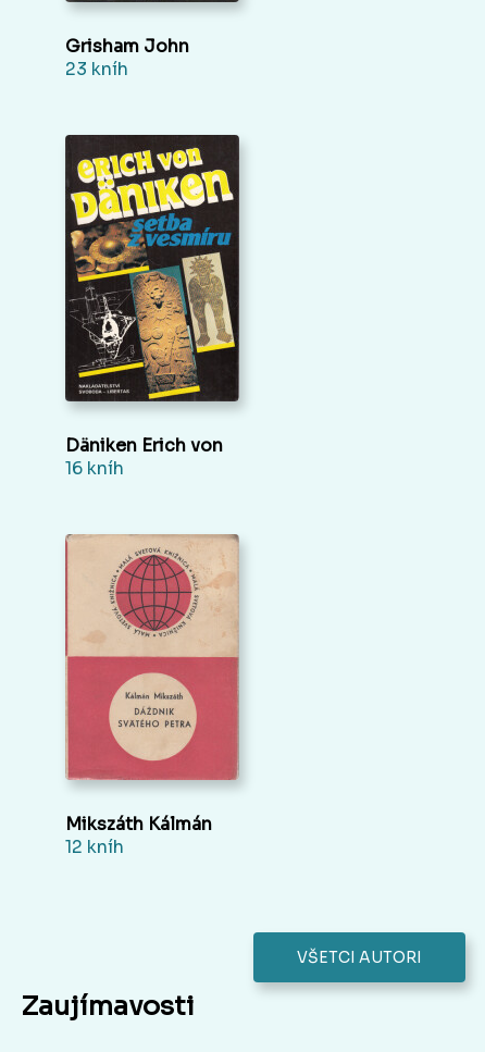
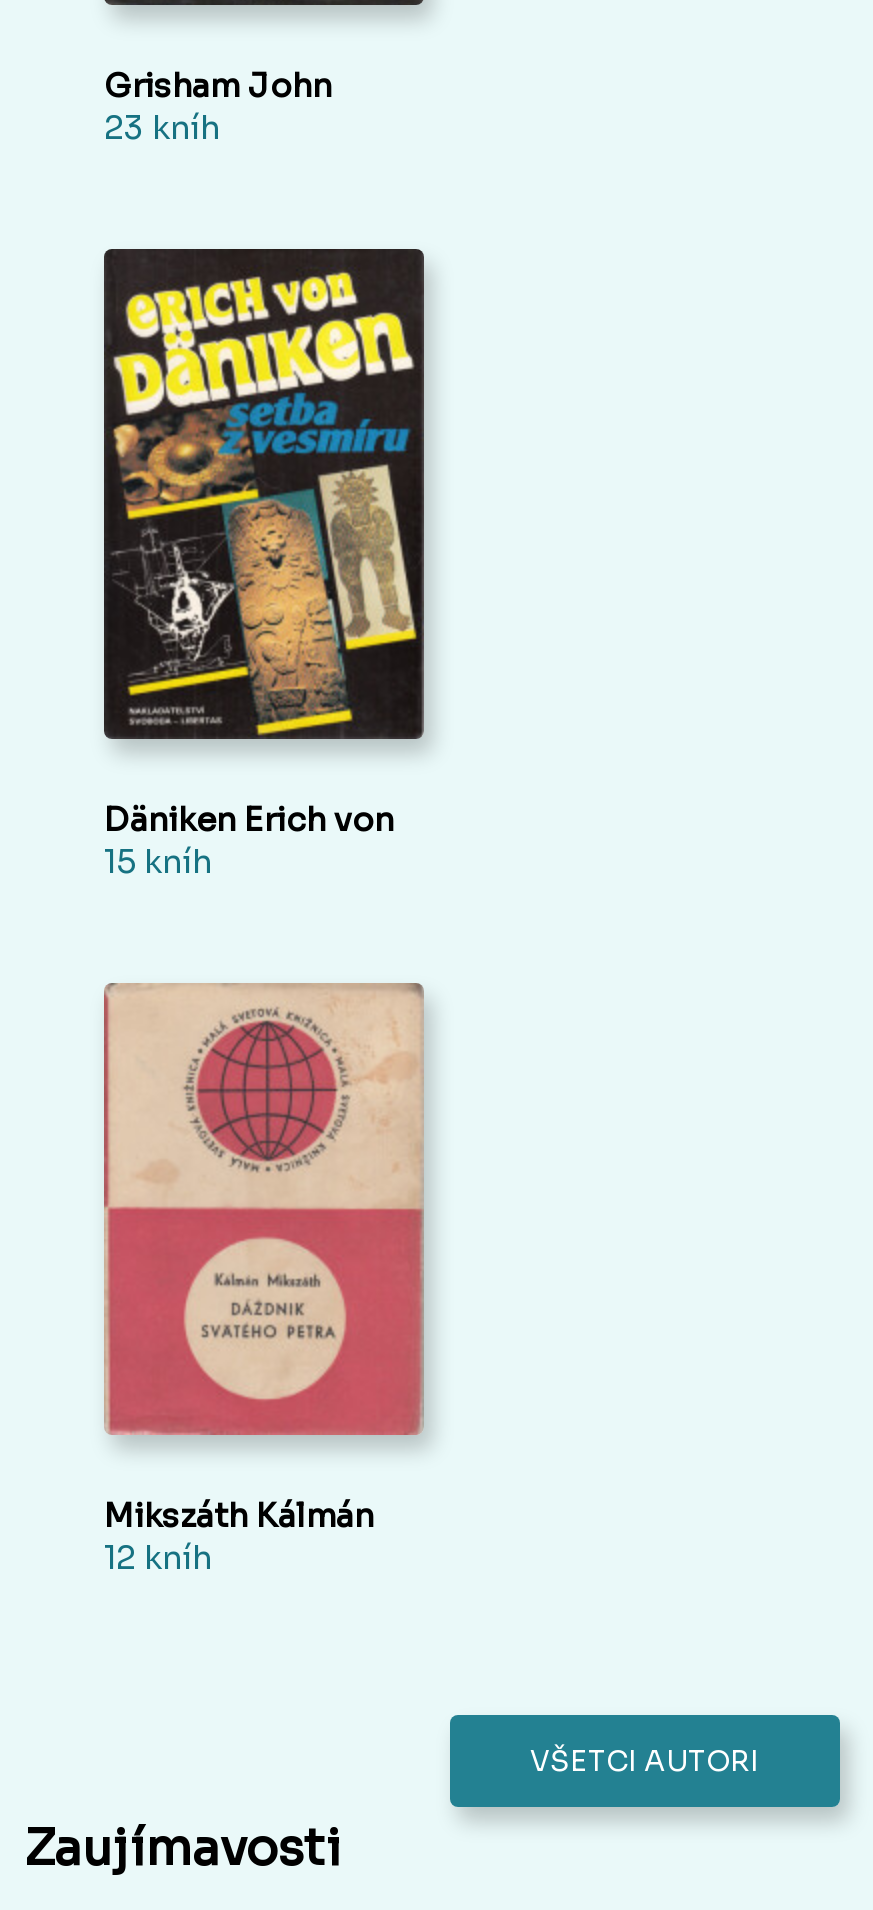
- 16 kníh
+ 15 kníh
